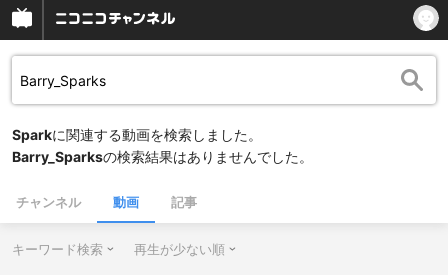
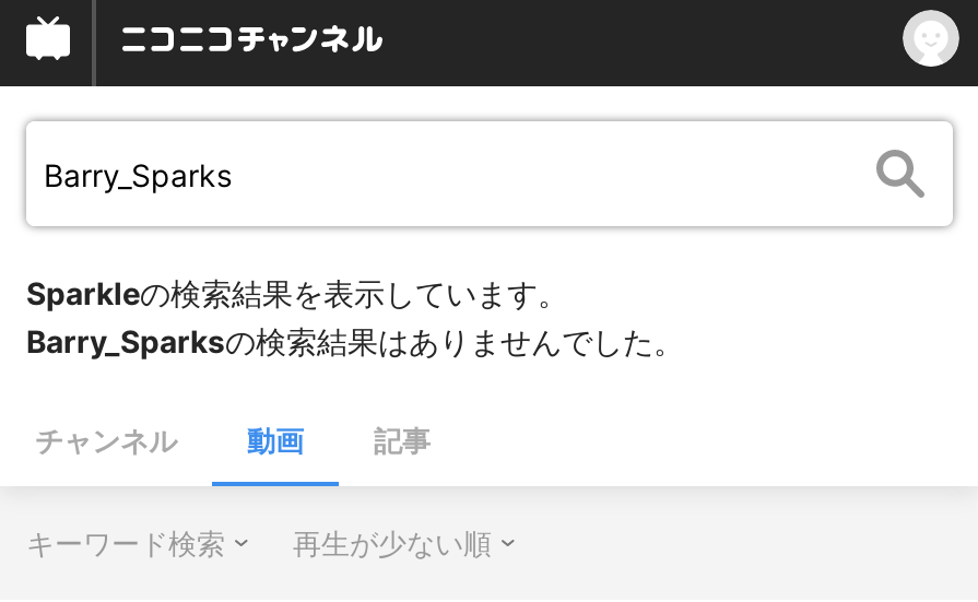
- Sparkに関連する動画を検索しました。
+ Sparkleの検索結果を表示しています。
